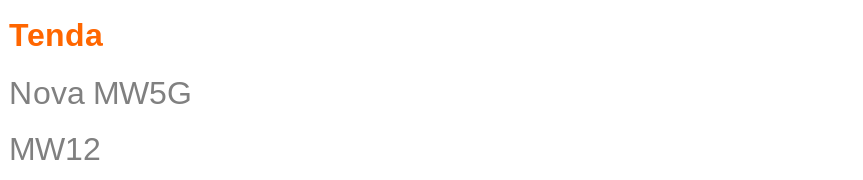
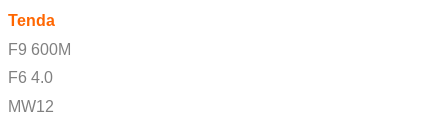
- Nova MW5G
+ F9 600M
+ F6 4.0
